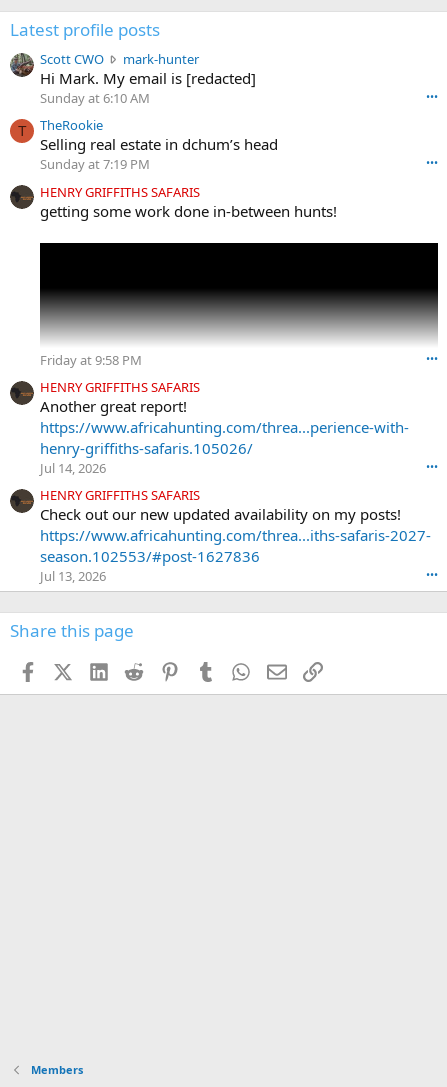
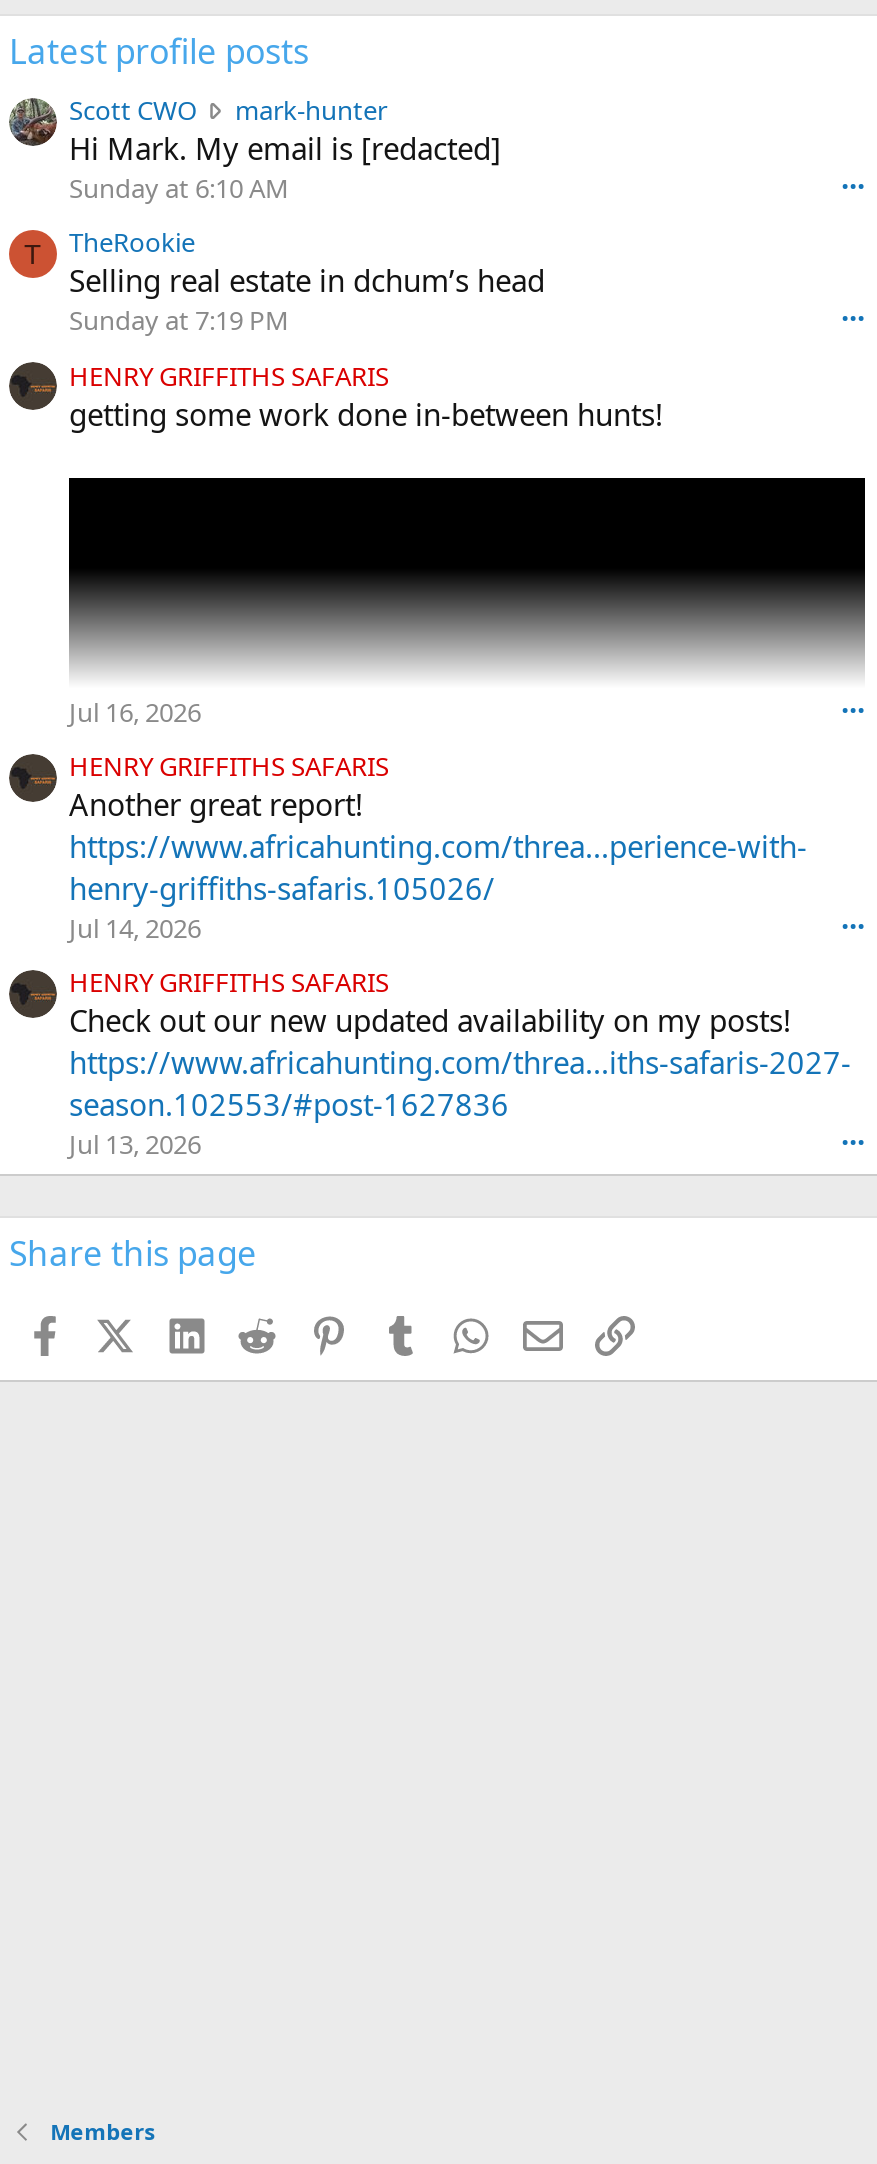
- Friday at 9:58 PM
+ Jul 16, 2026
